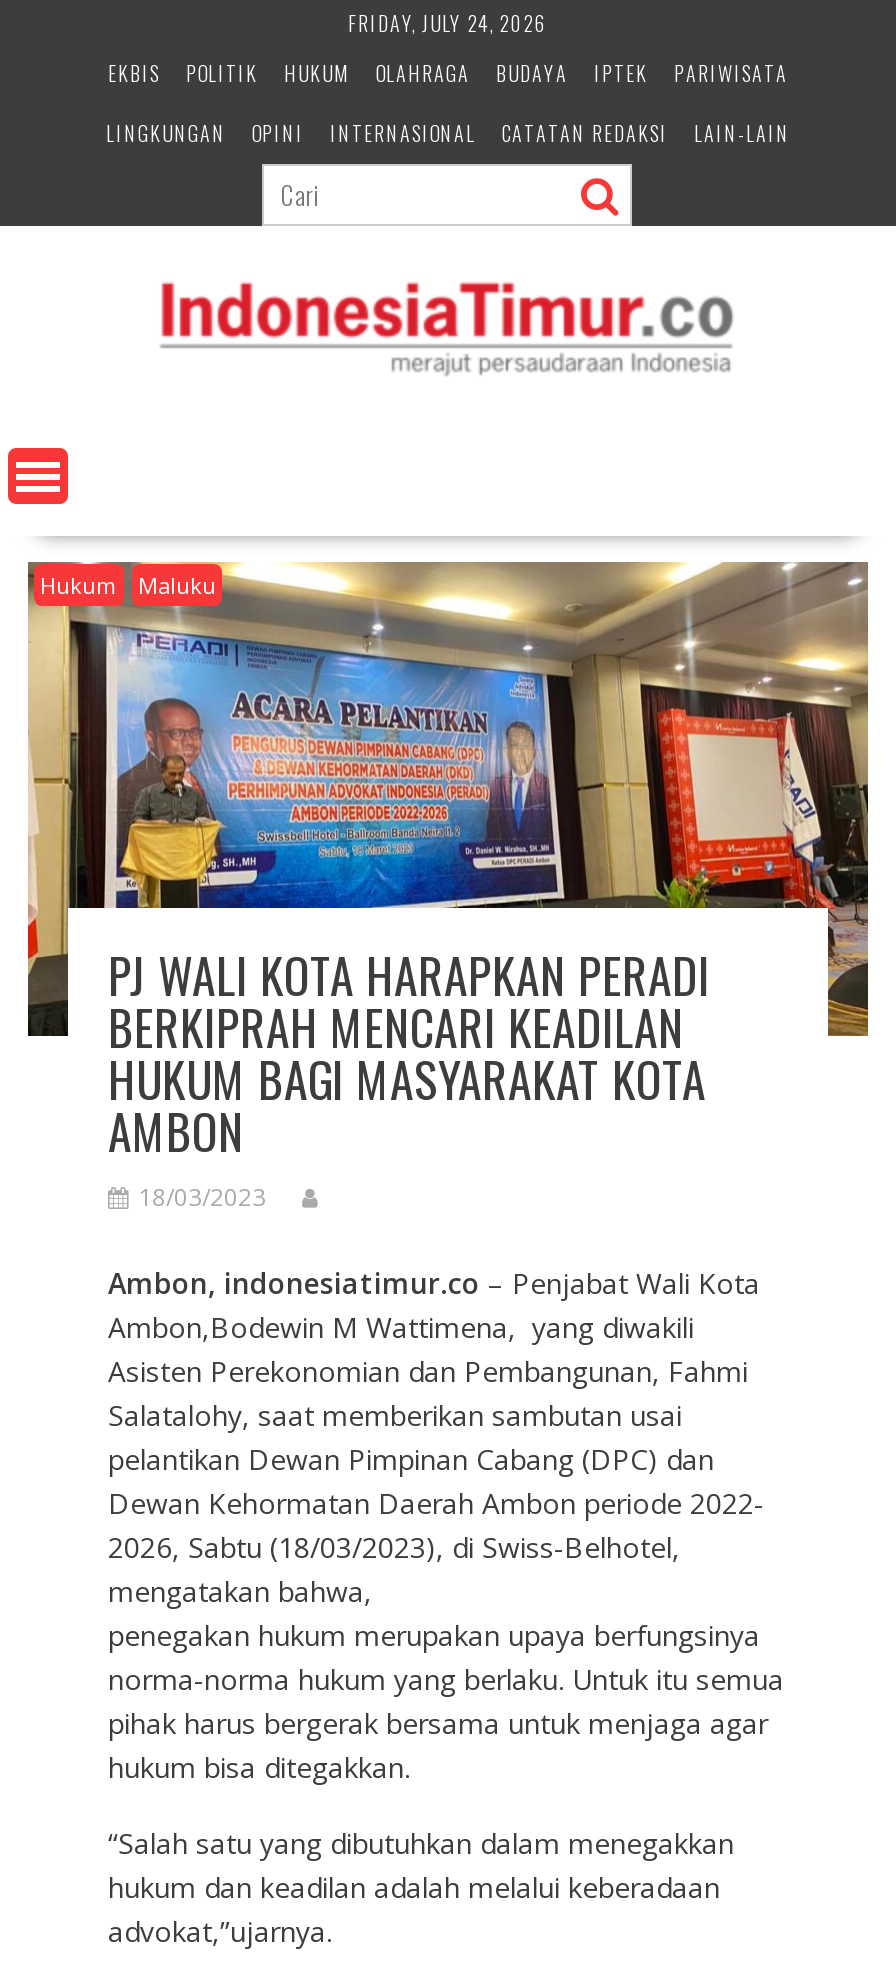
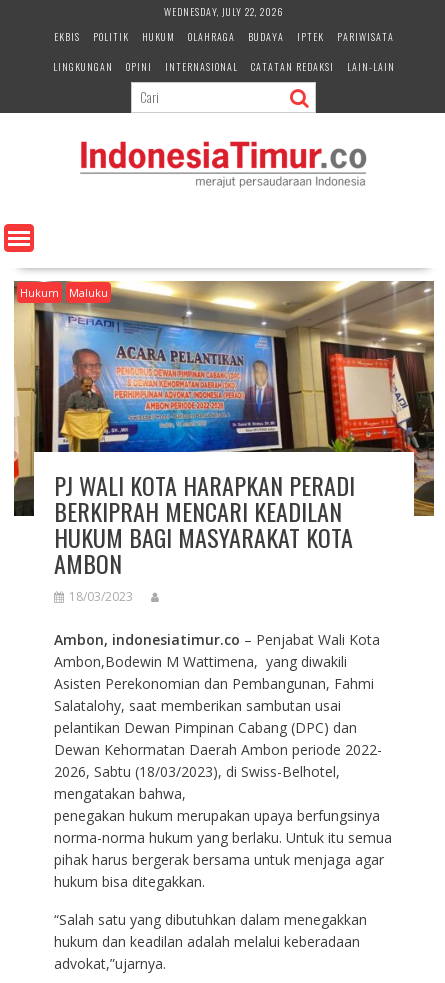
- FRIDAY, JULY 24, 2026
+ WEDNESDAY, JULY 22, 2026
